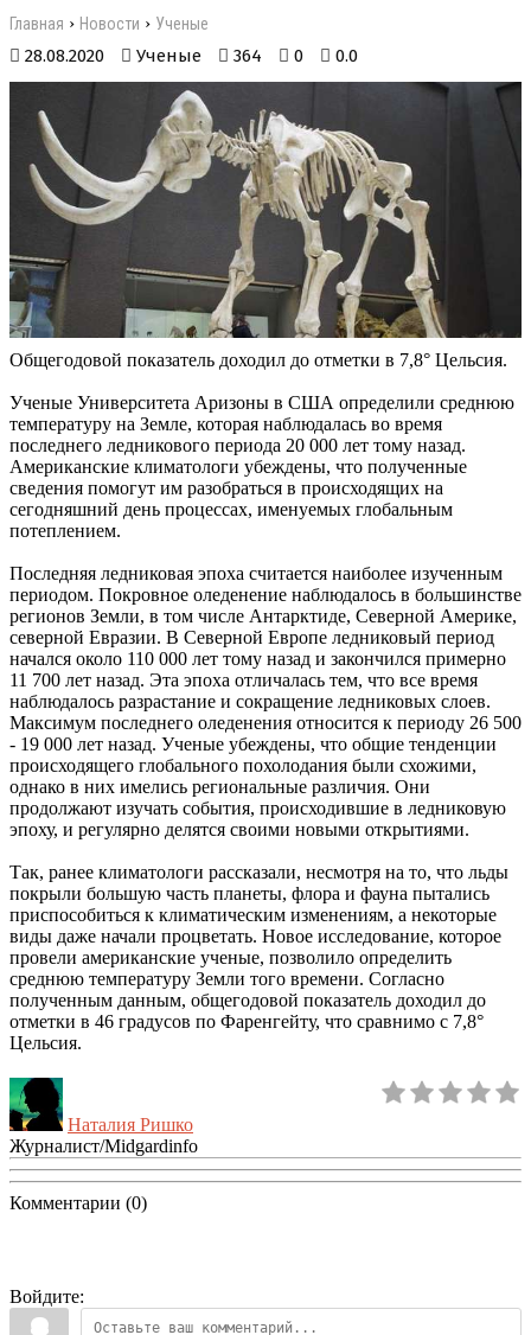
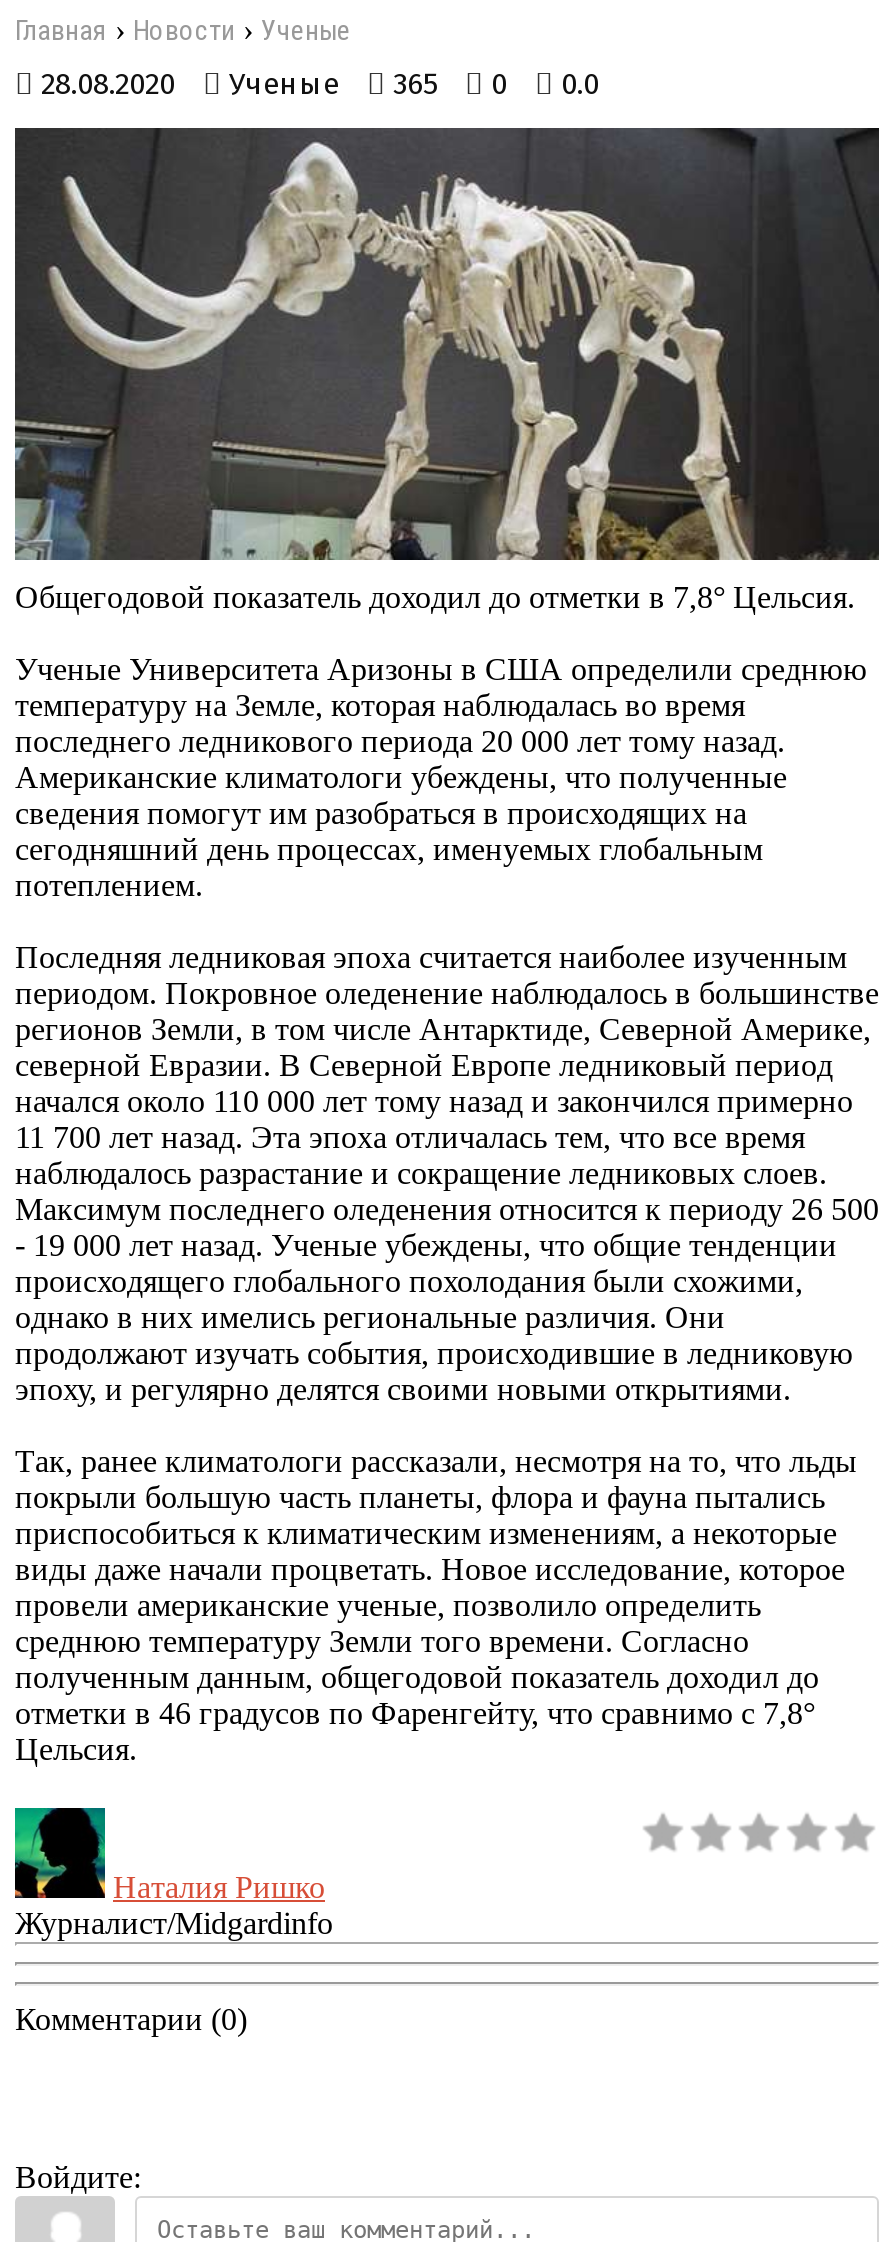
- 28.08.2020 Ученые 364 0 0.0
+ 28.08.2020 Ученые 365 0 0.0
